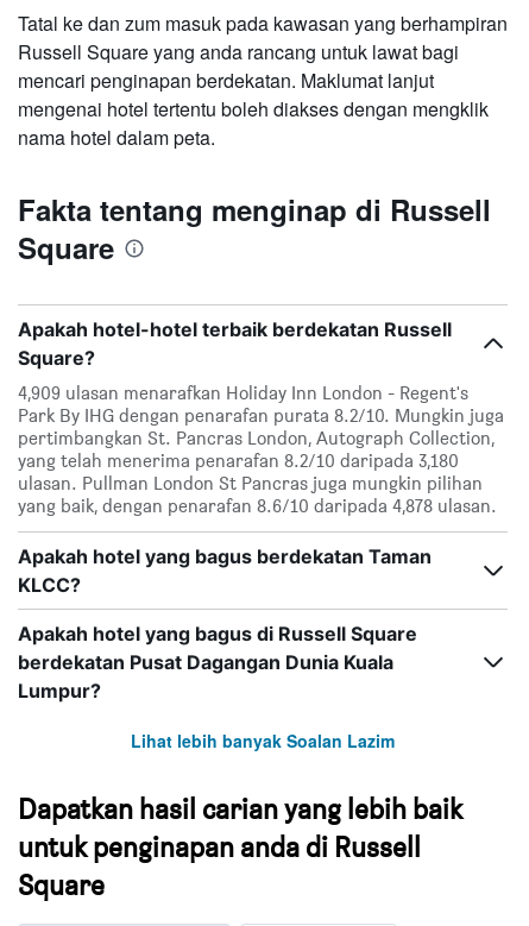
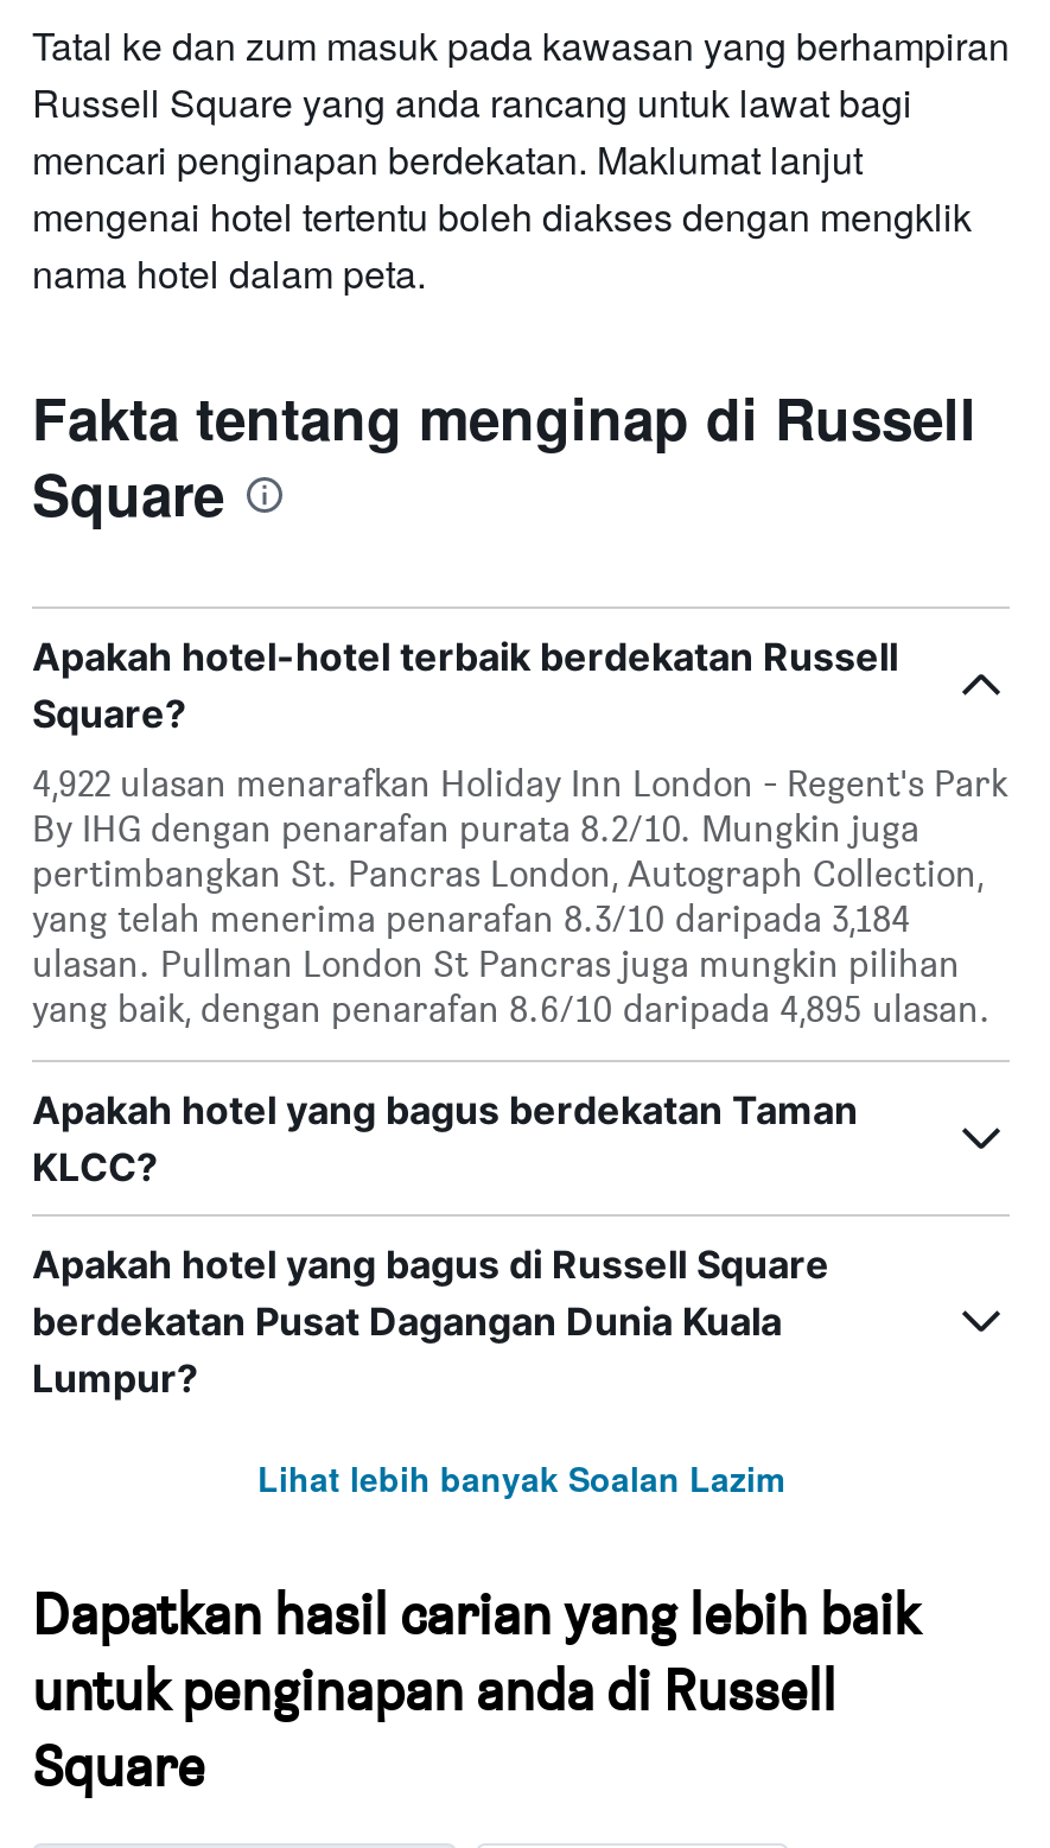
- 4,909 ulasan menarafkan Holiday Inn London - Regent's
- Park By IHG dengan penarafan purata 8.2/10. Mungkin juga
+ 4,922 ulasan menarafkan Holiday Inn London - Regent's Park
+ By IHG dengan penarafan purata 8.2/10. Mungkin juga

- yang telah menerima penarafan 8.2/10 daripada 3,180
+ yang telah menerima penarafan 8.3/10 daripada 3,184

- yang baik, dengan penarafan 8.6/10 daripada 4,878 ulasan.
+ yang baik, dengan penarafan 8.6/10 daripada 4,895 ulasan.
